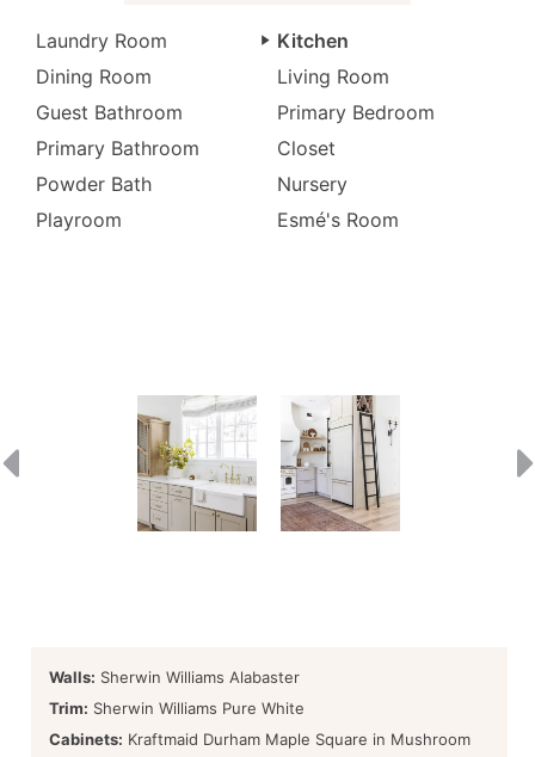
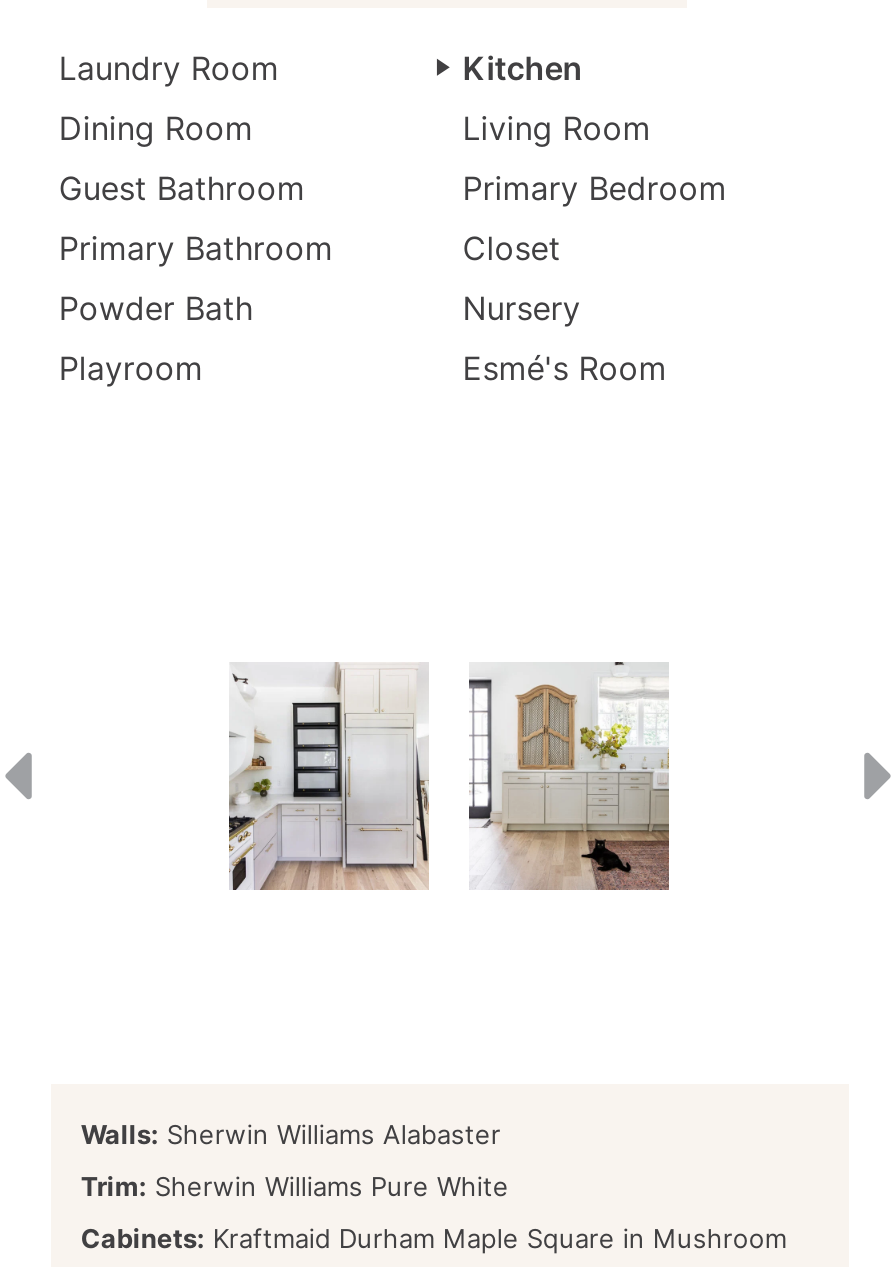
- [image]
+ [image]

- [image]
+ [image]
